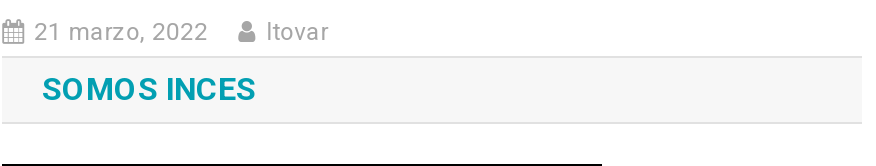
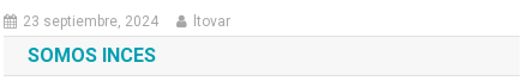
- 21 marzo, 2022
+ 23 septiembre, 2024
